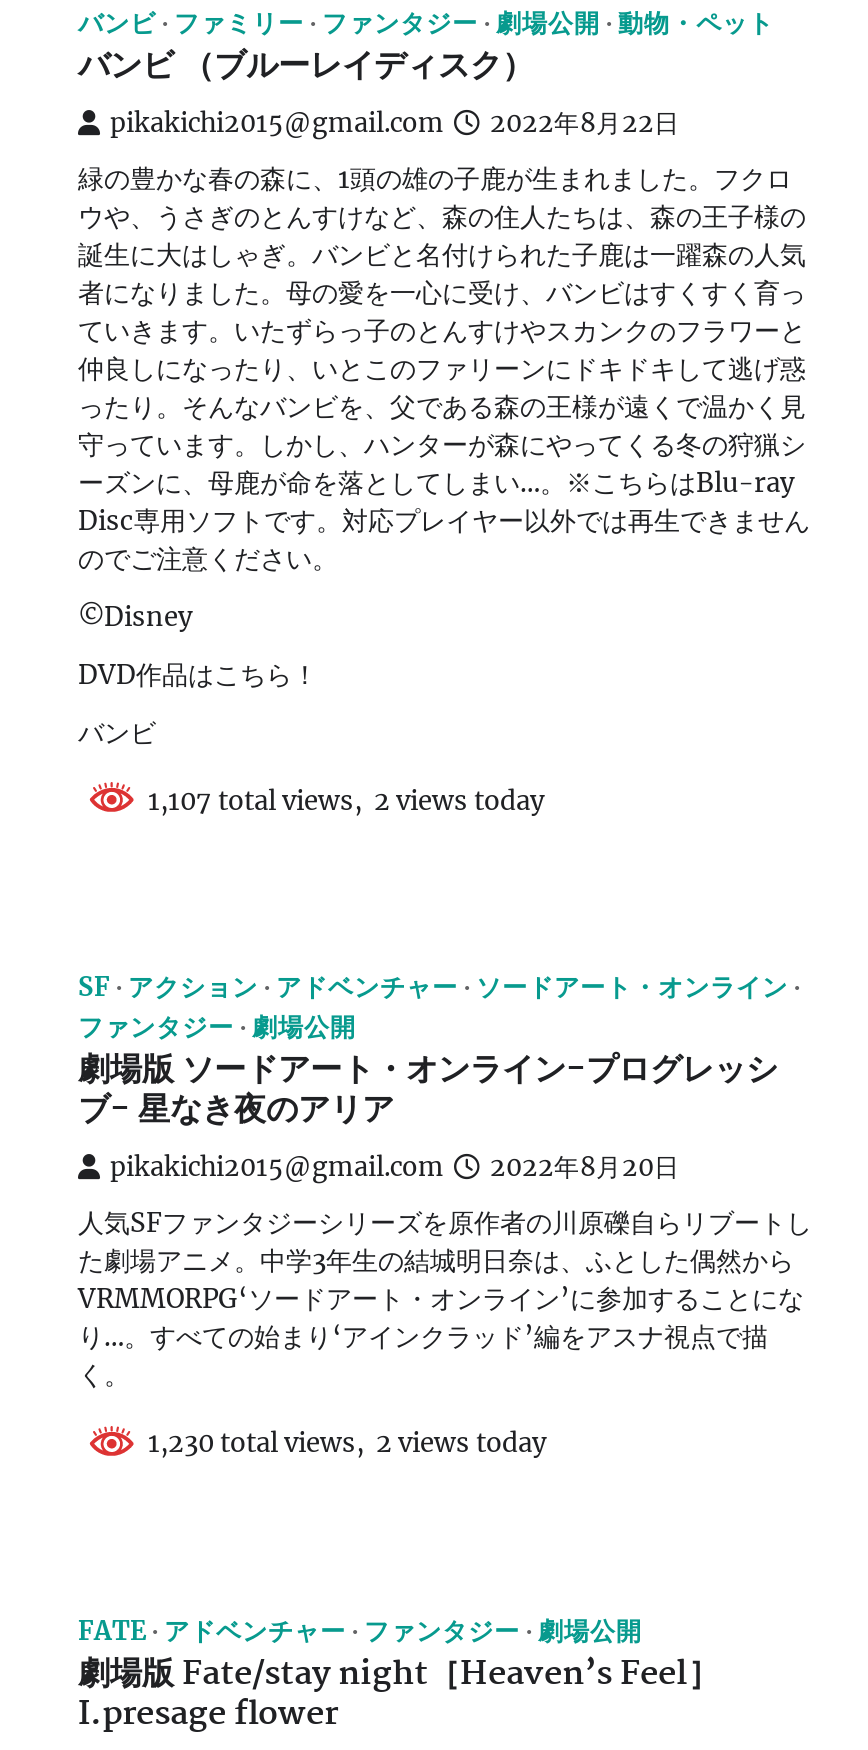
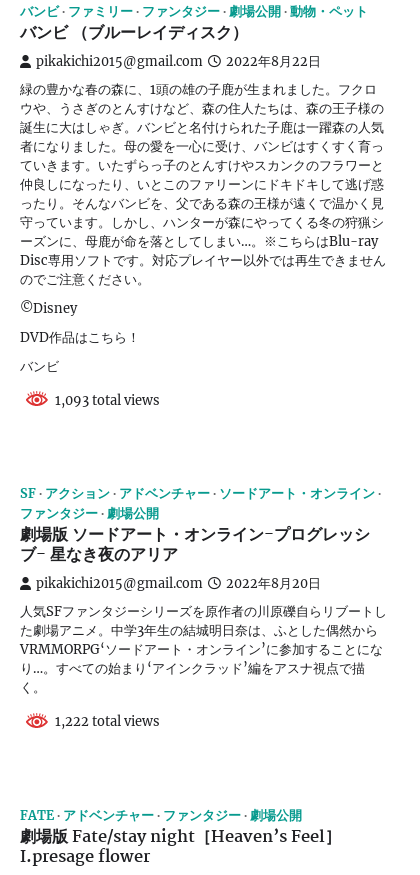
- 1,107 total views, 2 views today
+ 1,093 total views

- 1,230 total views, 2 views today
+ 1,222 total views
